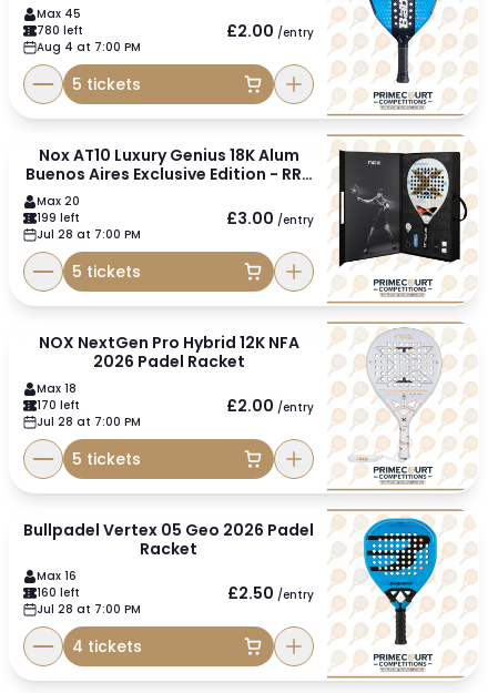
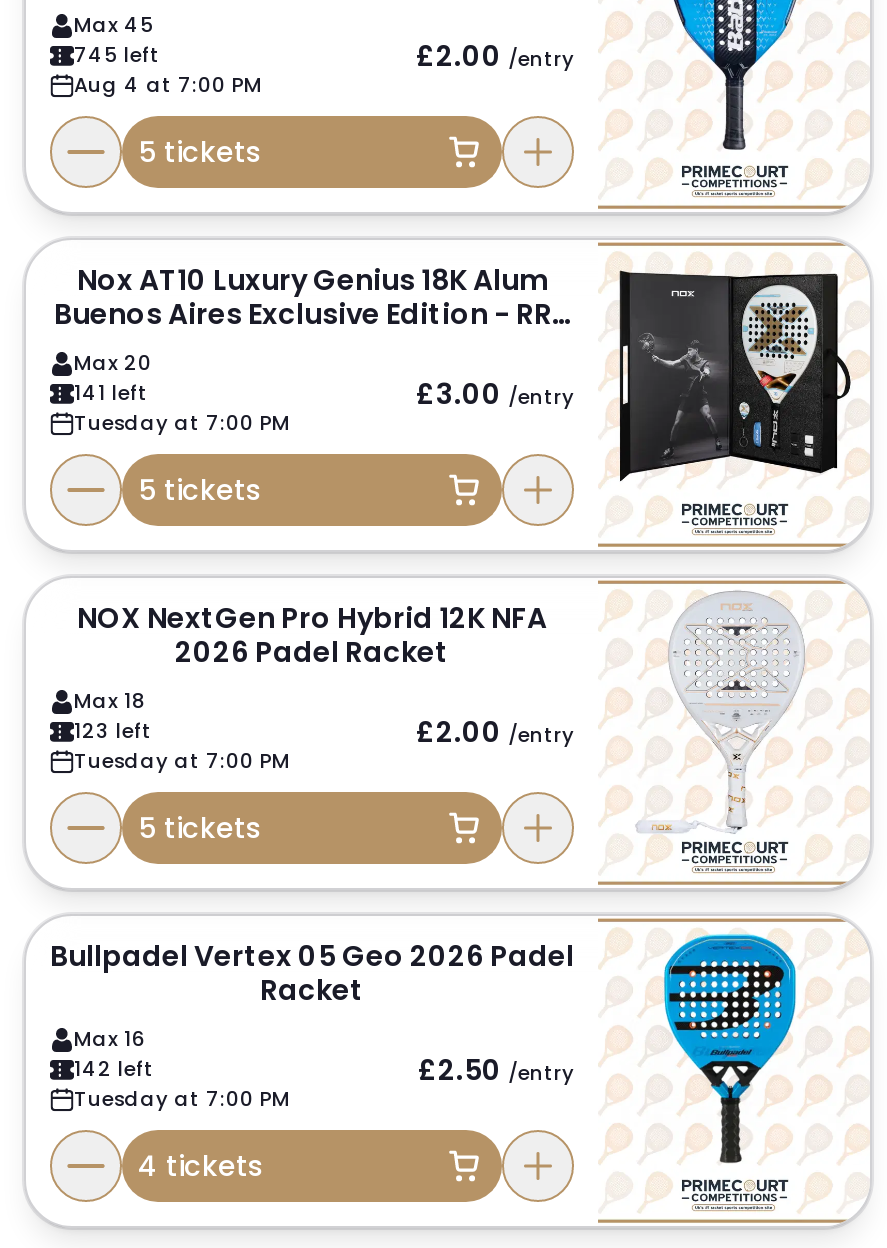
- 780 left
+ 745 left

- 199 left
- Jul 28 at 7:00 PM
+ 141 left
+ Tuesday at 7:00 PM

- 170 left
- Jul 28 at 7:00 PM
+ 123 left
+ Tuesday at 7:00 PM

- 160 left
- Jul 28 at 7:00 PM
+ 142 left
+ Tuesday at 7:00 PM
